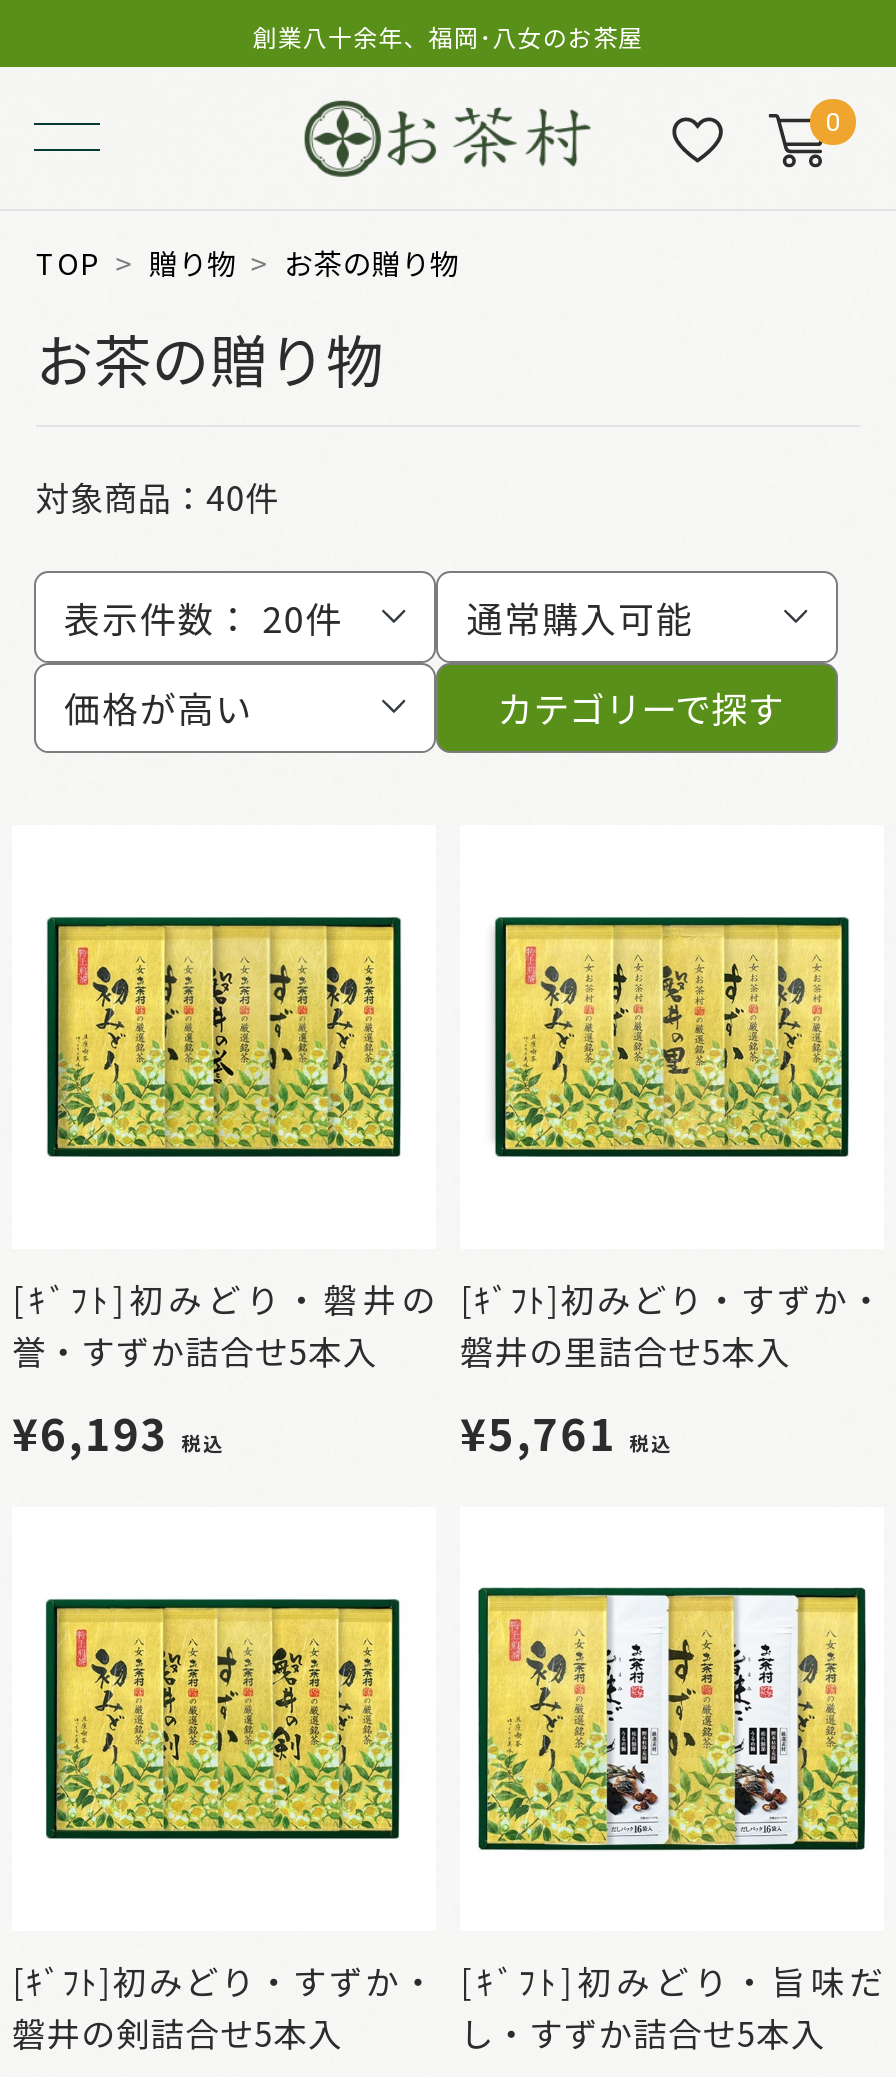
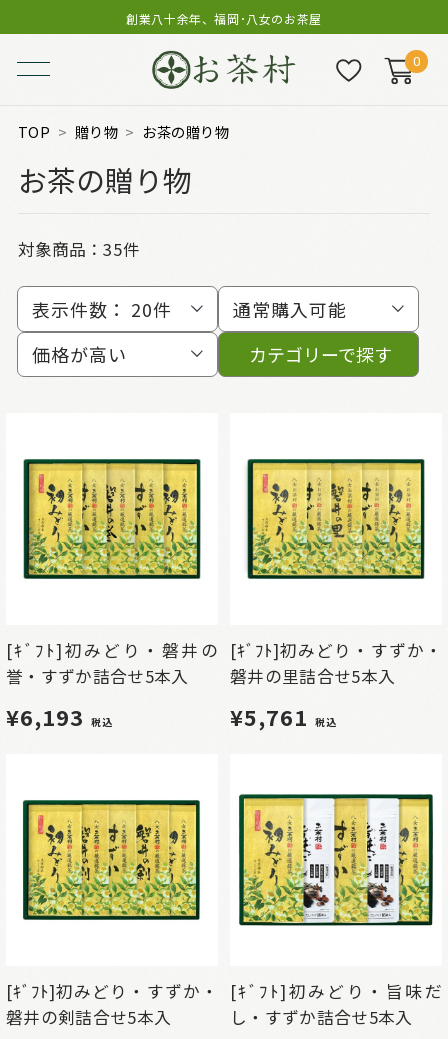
- 対象商品：40件
+ 対象商品：35件
